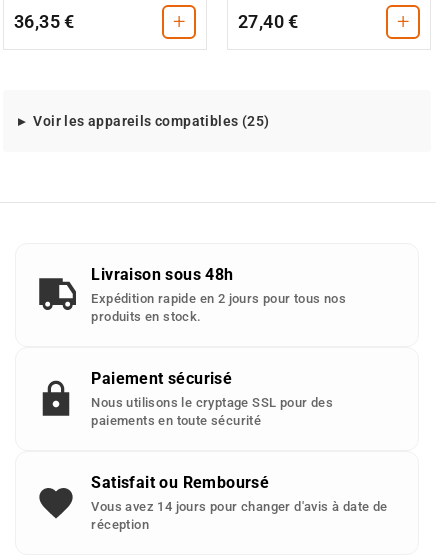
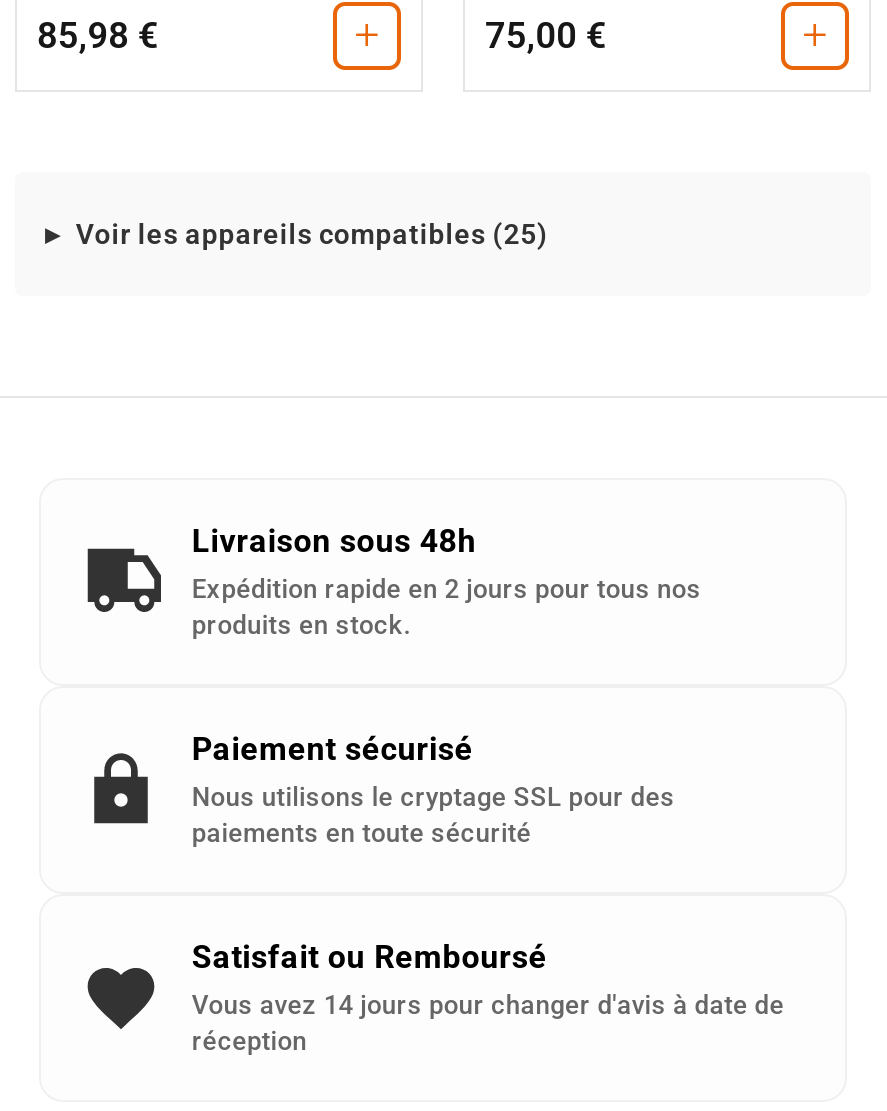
- 36,35 €
+ 85,98 €

- 27,40 €
+ 75,00 €
